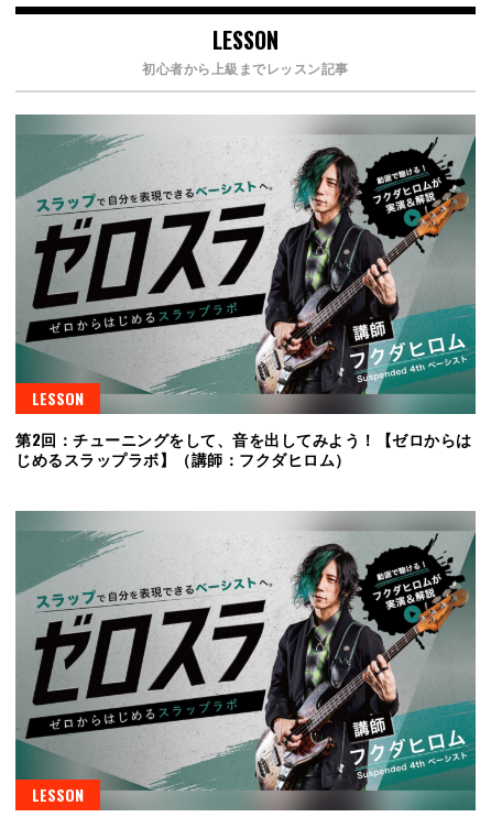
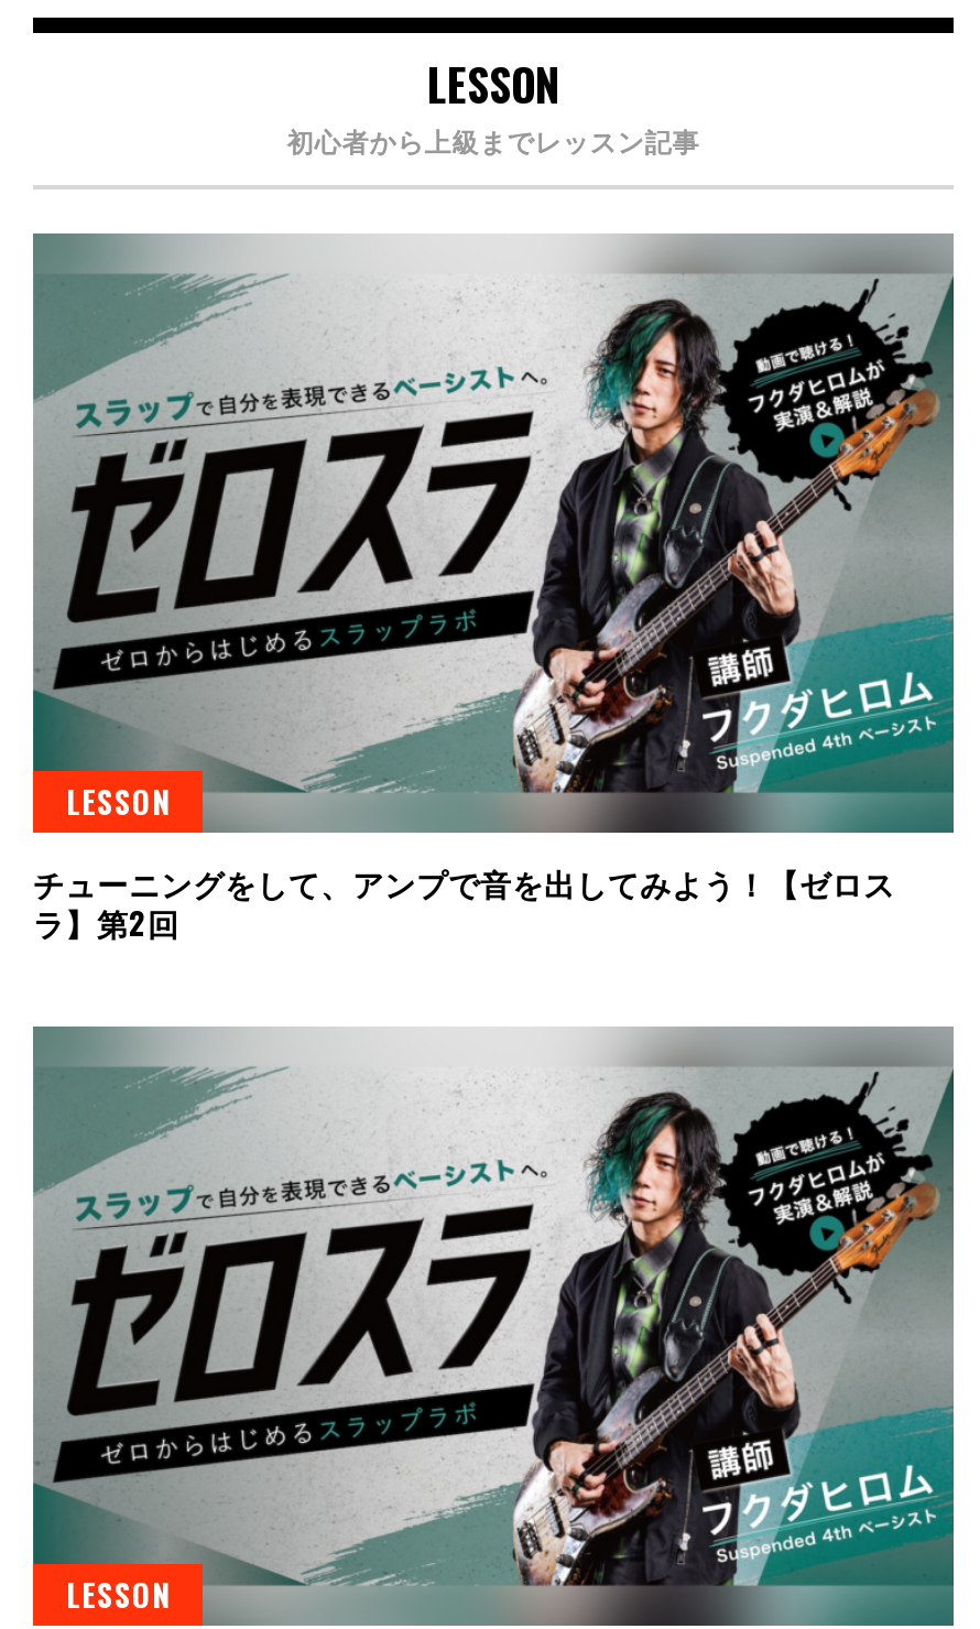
- 第2回：チューニングをして、音を出してみよう！【ゼロからは
- じめるスラップラボ】（講師：フクダヒロム）
+ チューニングをして、アンプで音を出してみよう！【ゼロス
+ ラ】第2回
